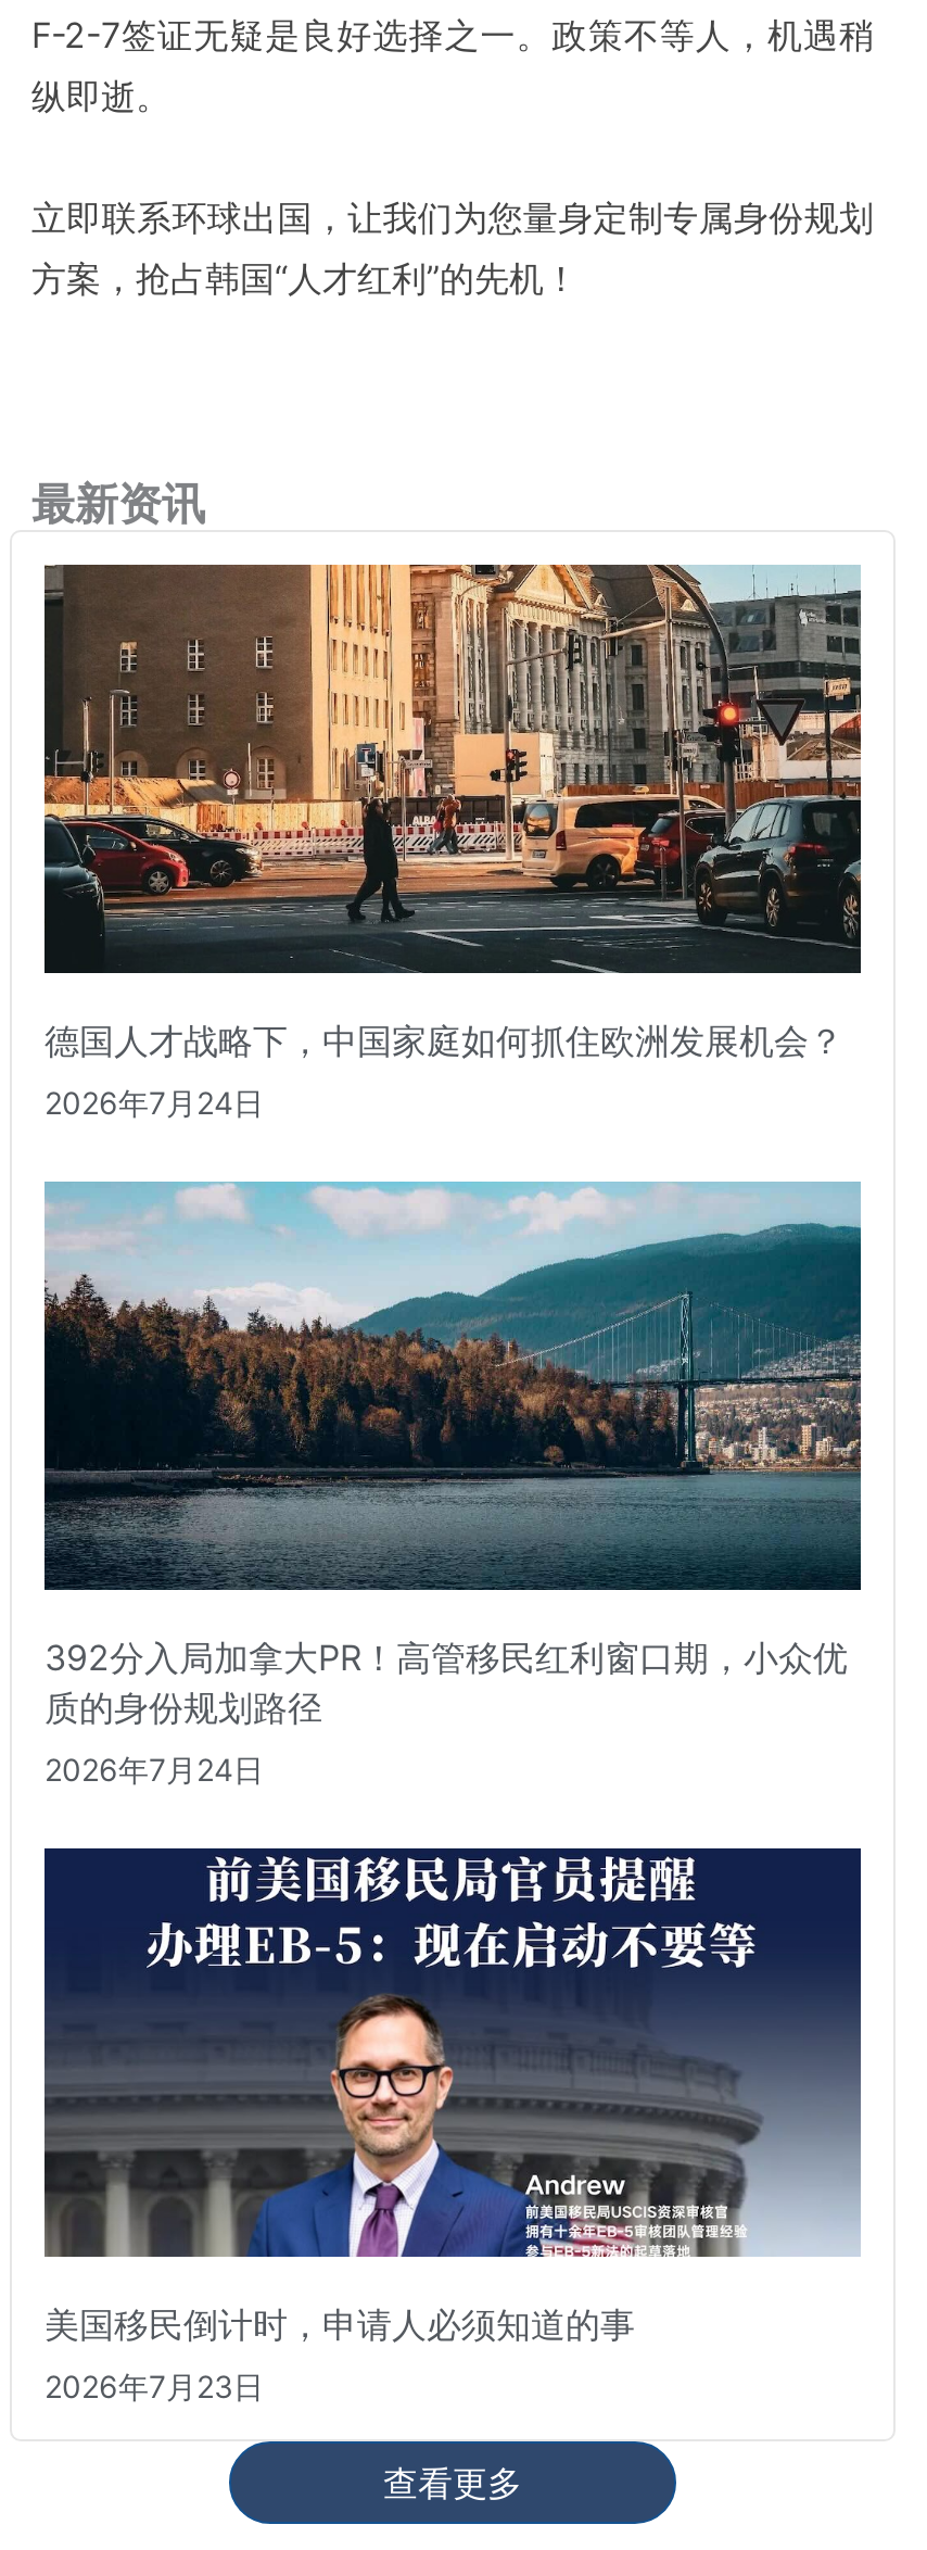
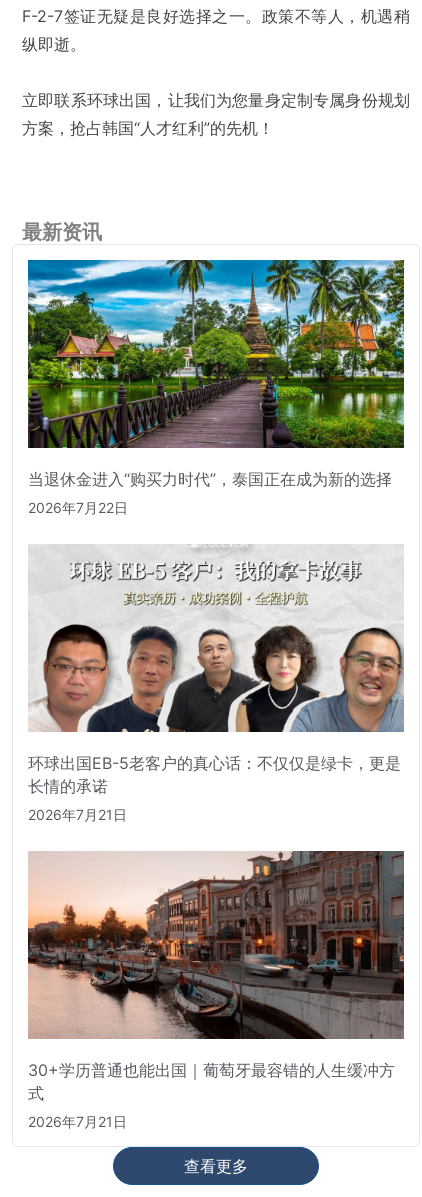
- [image]
- 德国人才战略下，中国家庭如何抓住欧洲发展机会？
+ [image]
+ 当退休金进入“购买力时代”，泰国正在成为新的选择

- 2026年7月24日
+ 2026年7月22日

- [image]
- 392分入局加拿大PR！高管移民红利窗口期，小众优
- 质的身份规划路径
+ [image]
+ 环球出国EB-5老客户的真心话：不仅仅是绿卡，更是
+ 长情的承诺

- 2026年7月24日
+ 2026年7月21日

- [image]
- 美国移民倒计时，申请人必须知道的事
+ [image]
+ 30+学历普通也能出国｜葡萄牙最容错的人生缓冲方
+ 式

- 2026年7月23日
+ 2026年7月21日
